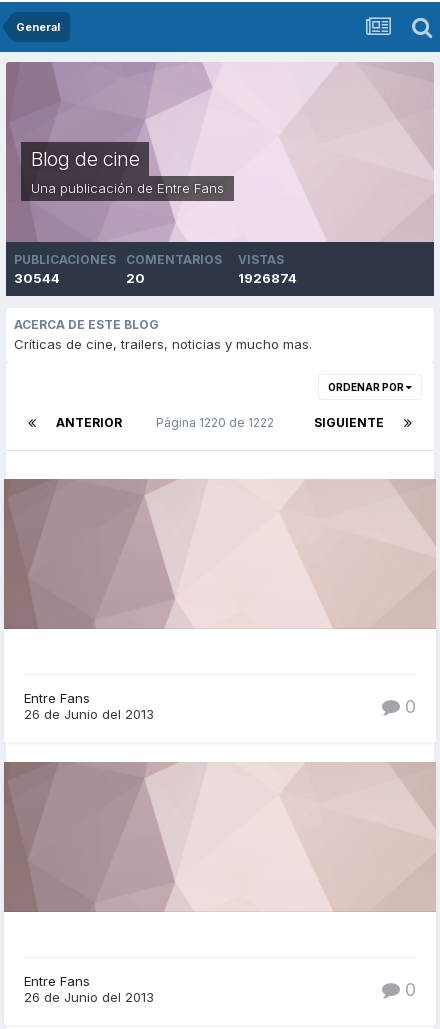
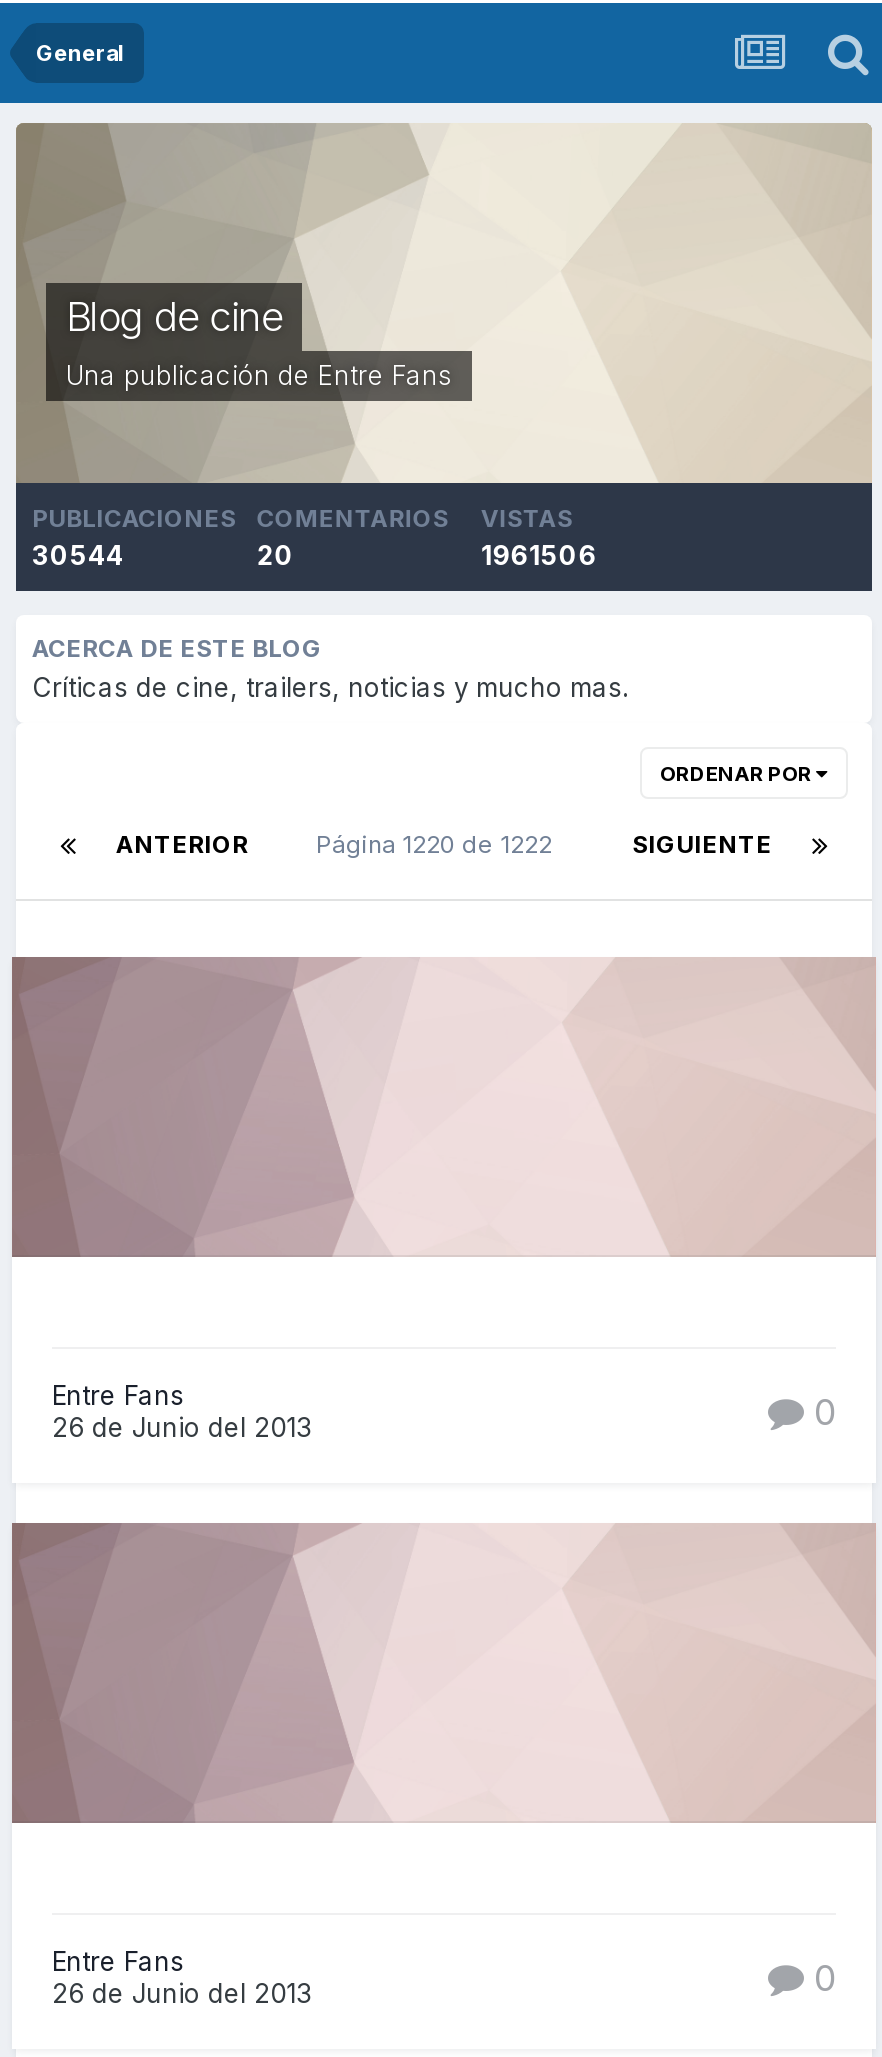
- 1926874
+ 1961506
